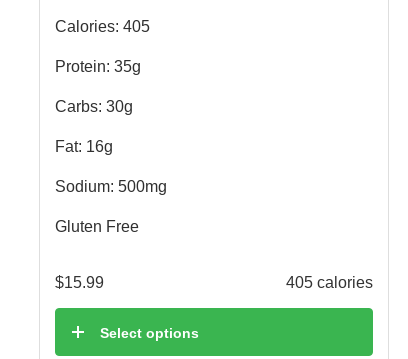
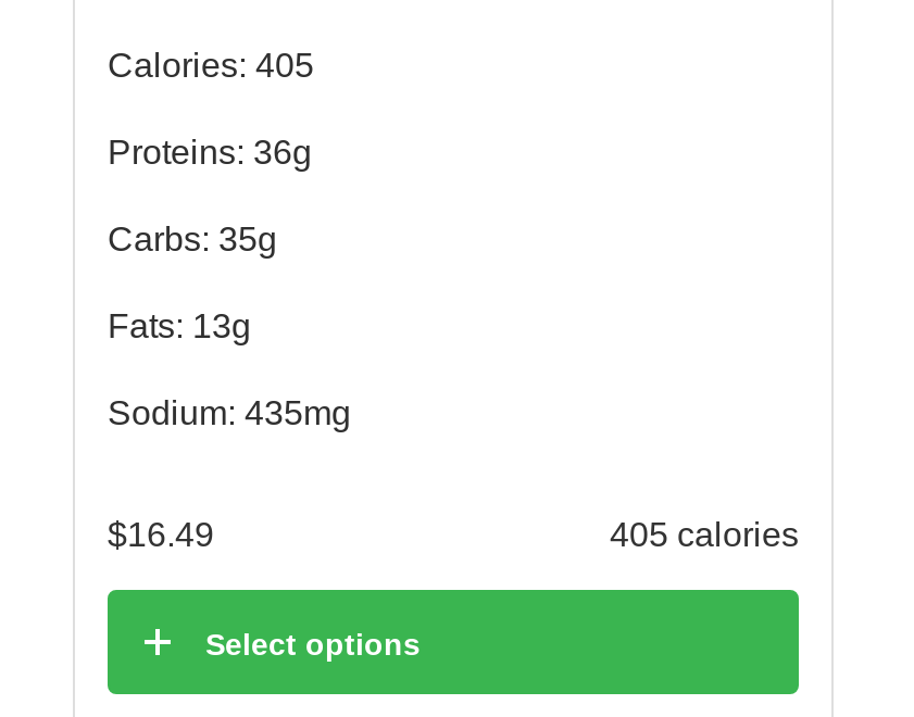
- Protein: 35g
- Carbs: 30g
- Fat: 16g
- Sodium: 500mg
- Gluten Free
- $15.99
+ Proteins: 36g
+ Carbs: 35g
+ Fats: 13g
+ Sodium: 435mg
+ $16.49
